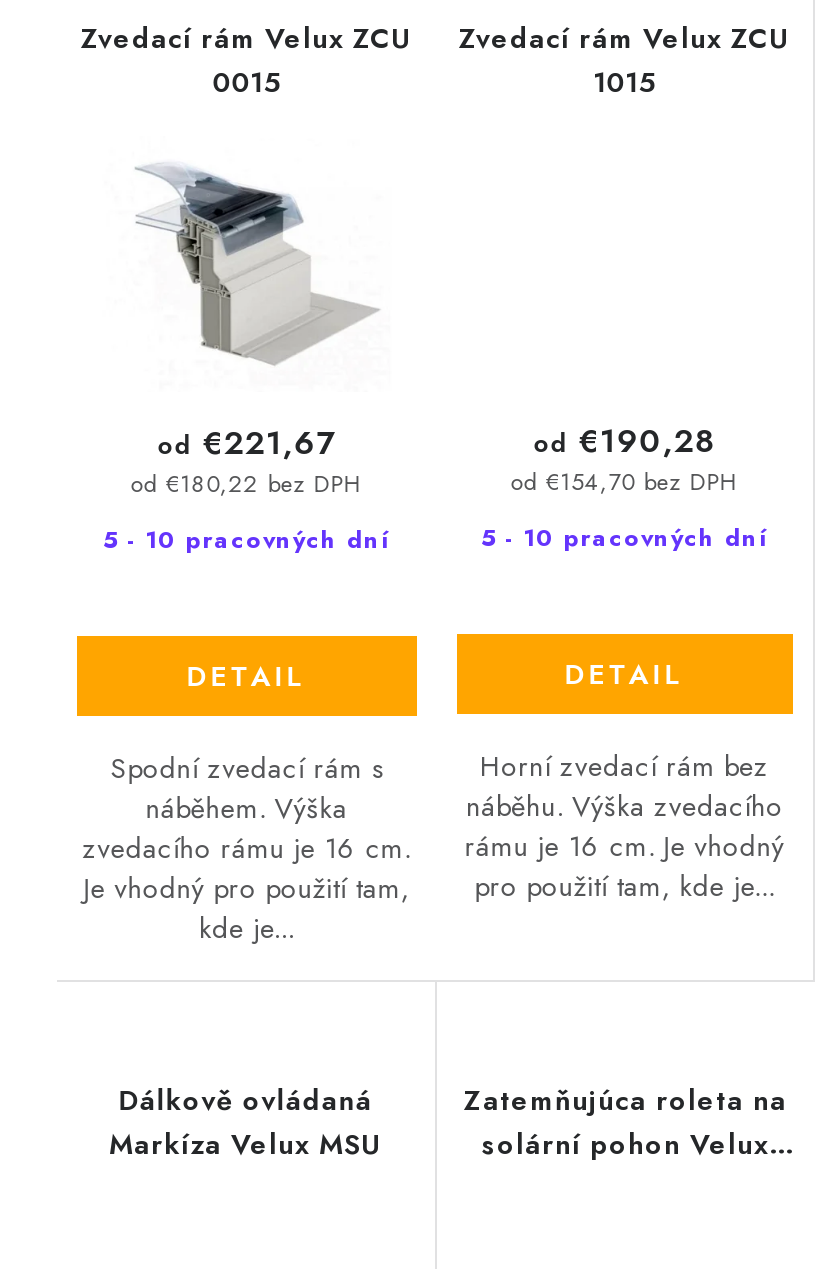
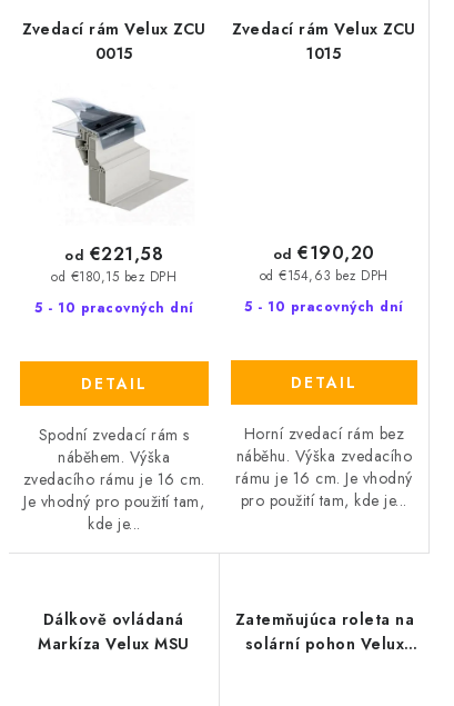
- od €221,67
+ od €221,58

- od €190,28
+ od €190,20

- od €180,22 bez DPH
+ od €180,15 bez DPH

- od €154,70 bez DPH
+ od €154,63 bez DPH
